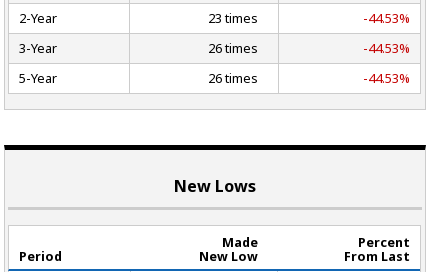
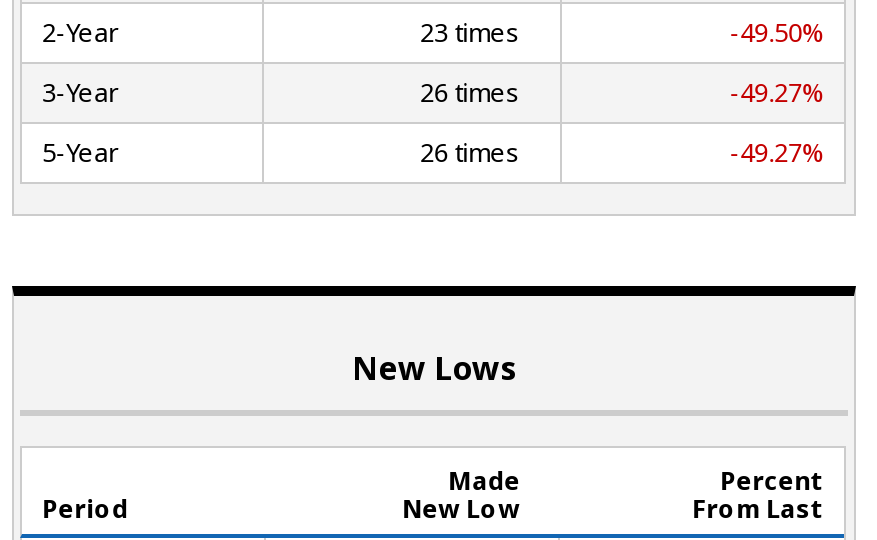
- -44.53%
+ -49.50%

- -44.53%
+ -49.27%

- -44.53%
+ -49.27%
